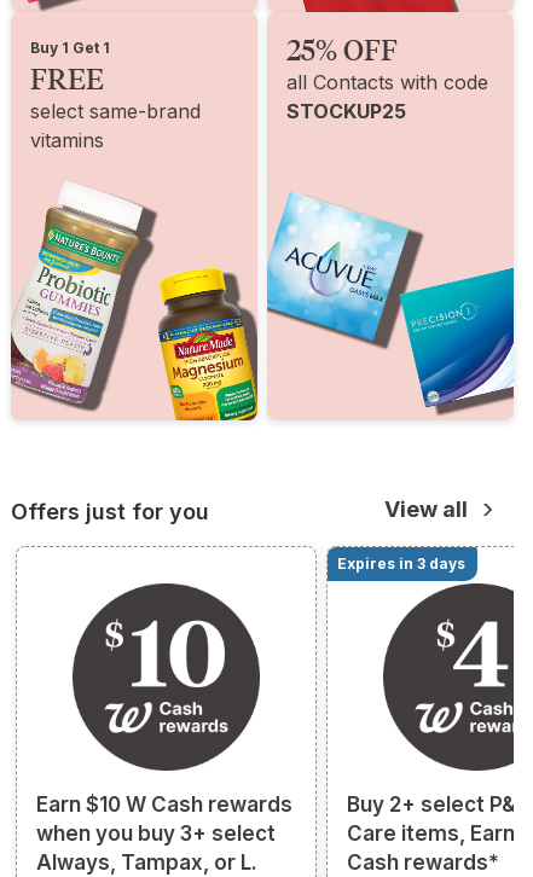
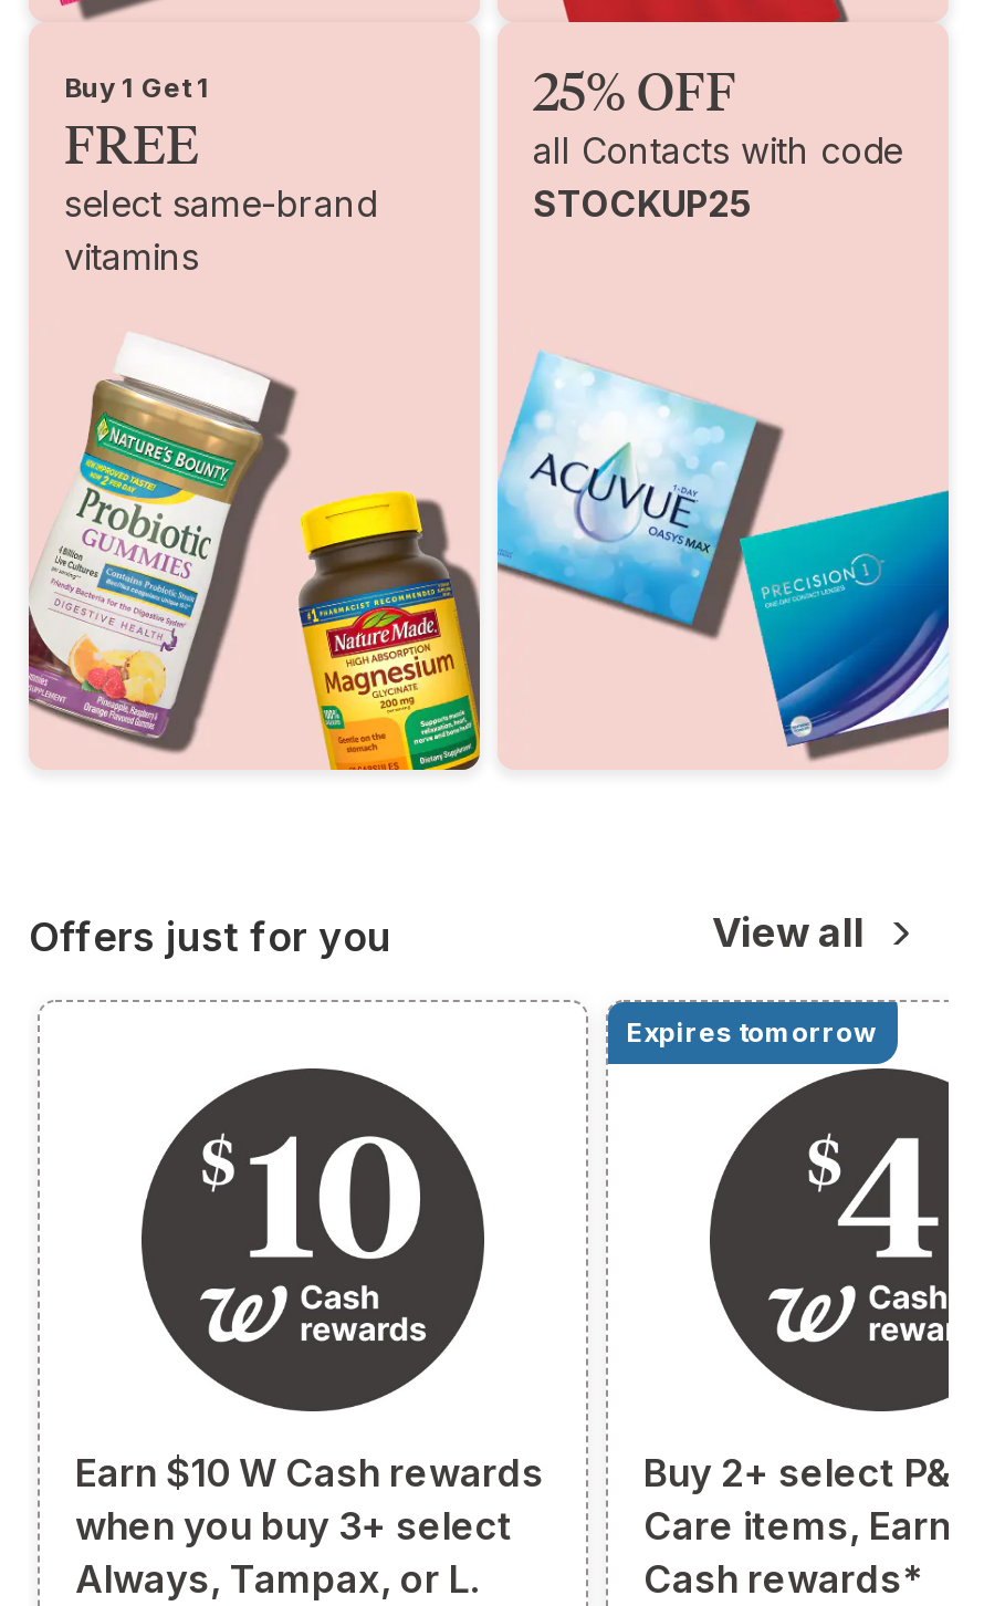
- Expires in 3 days
+ Expires tomorrow
